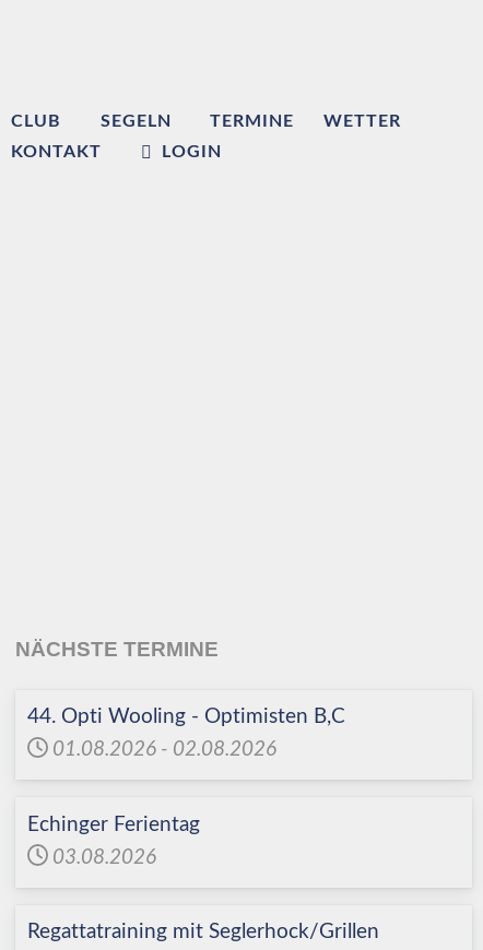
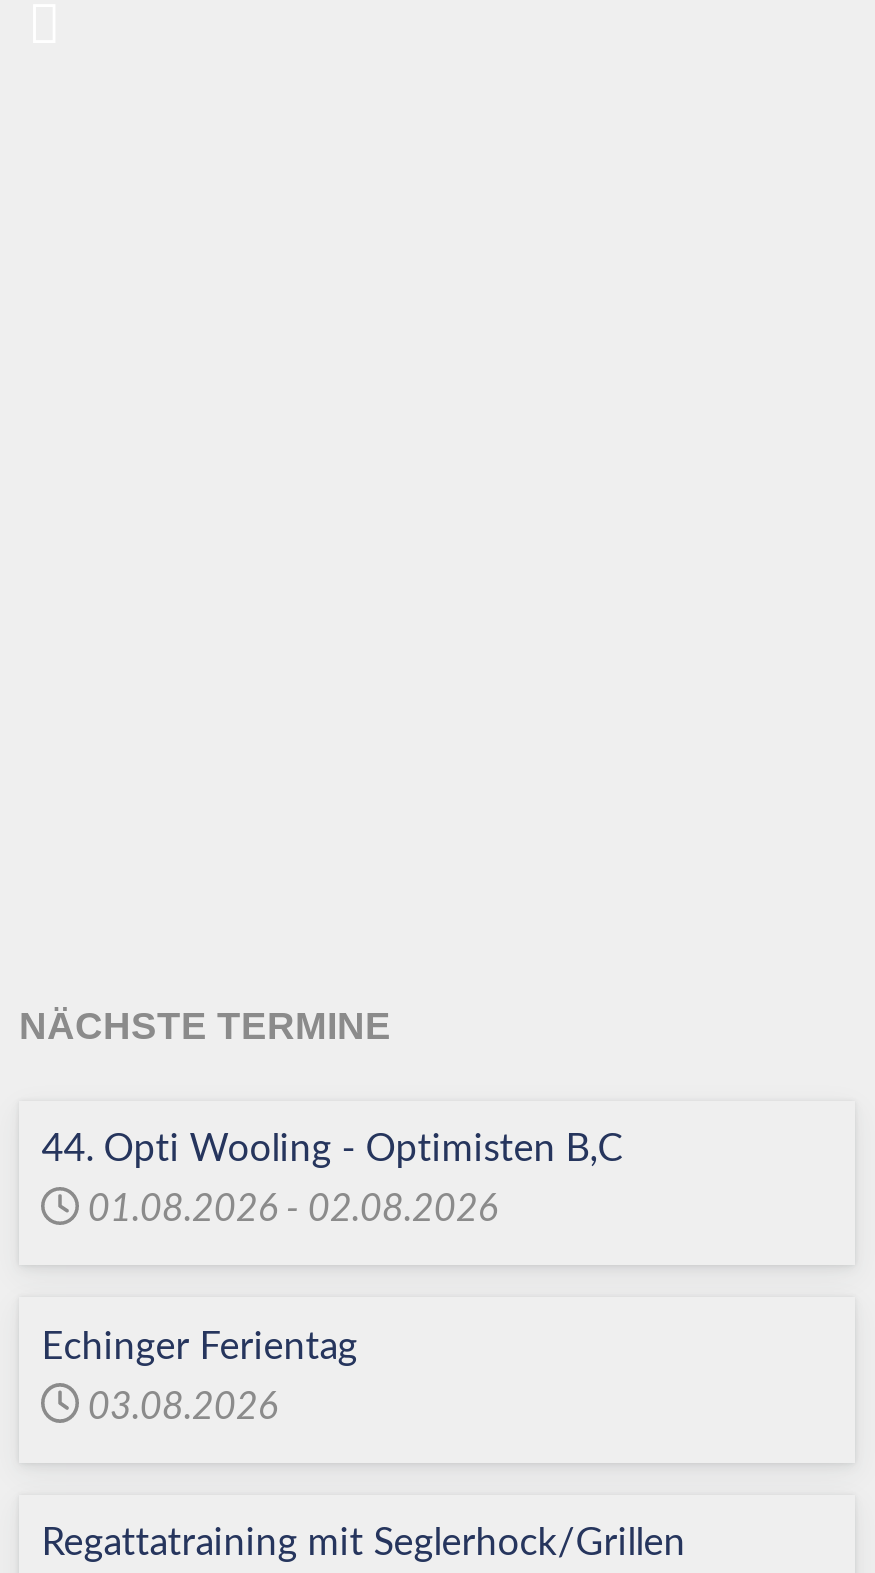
- CLUB
- SEGELN
- TERMINE
- WETTER
- KONTAKT
- LOGIN
